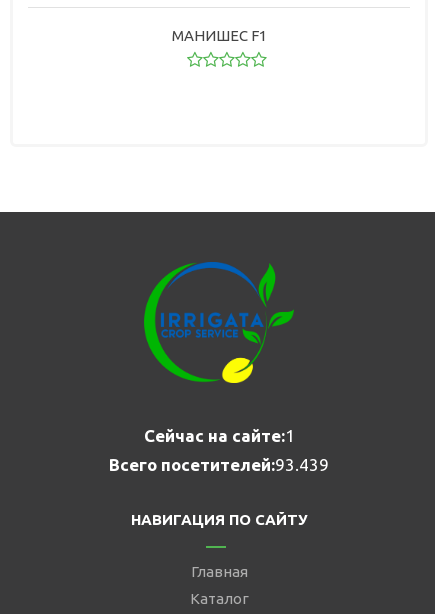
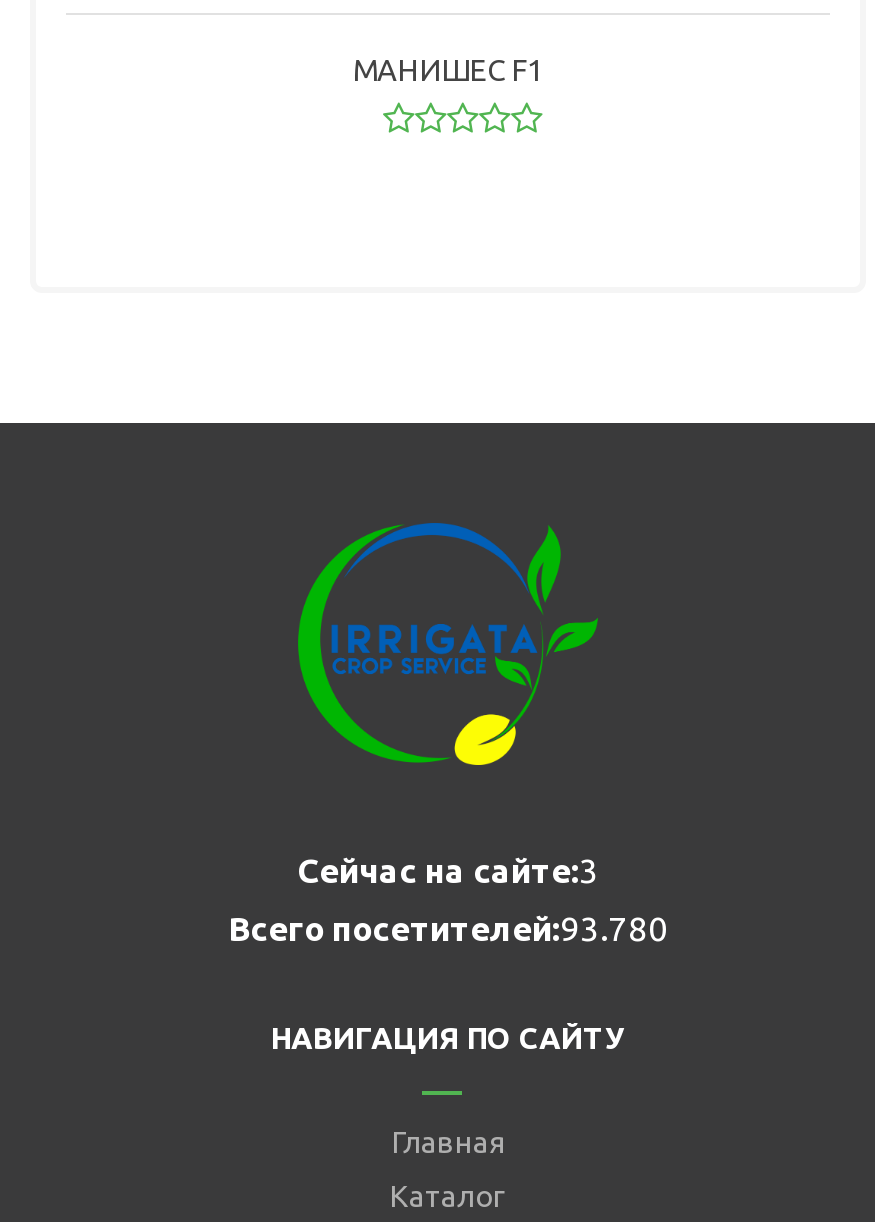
- Сейчас на сайте:1
+ Сейчас на сайте:3

- Всего посетителей:93.439
+ Всего посетителей:93.780
